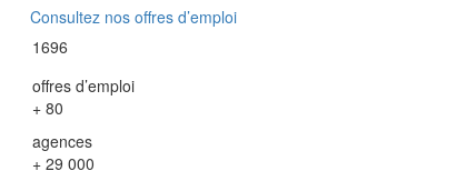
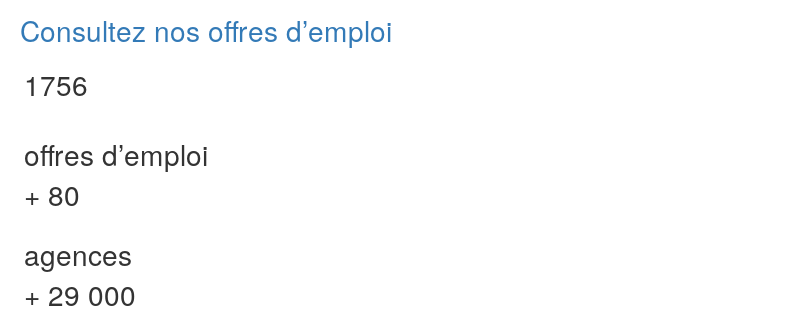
- 1696
+ 1756
